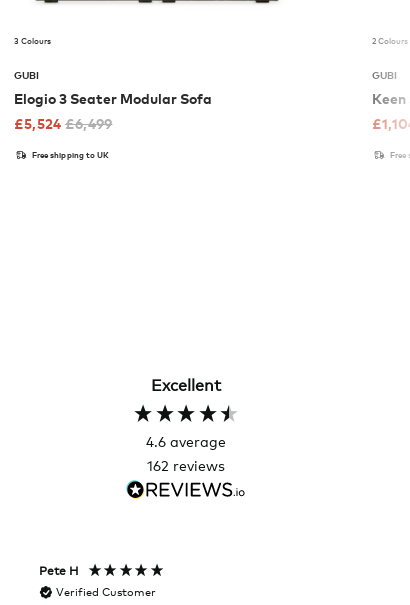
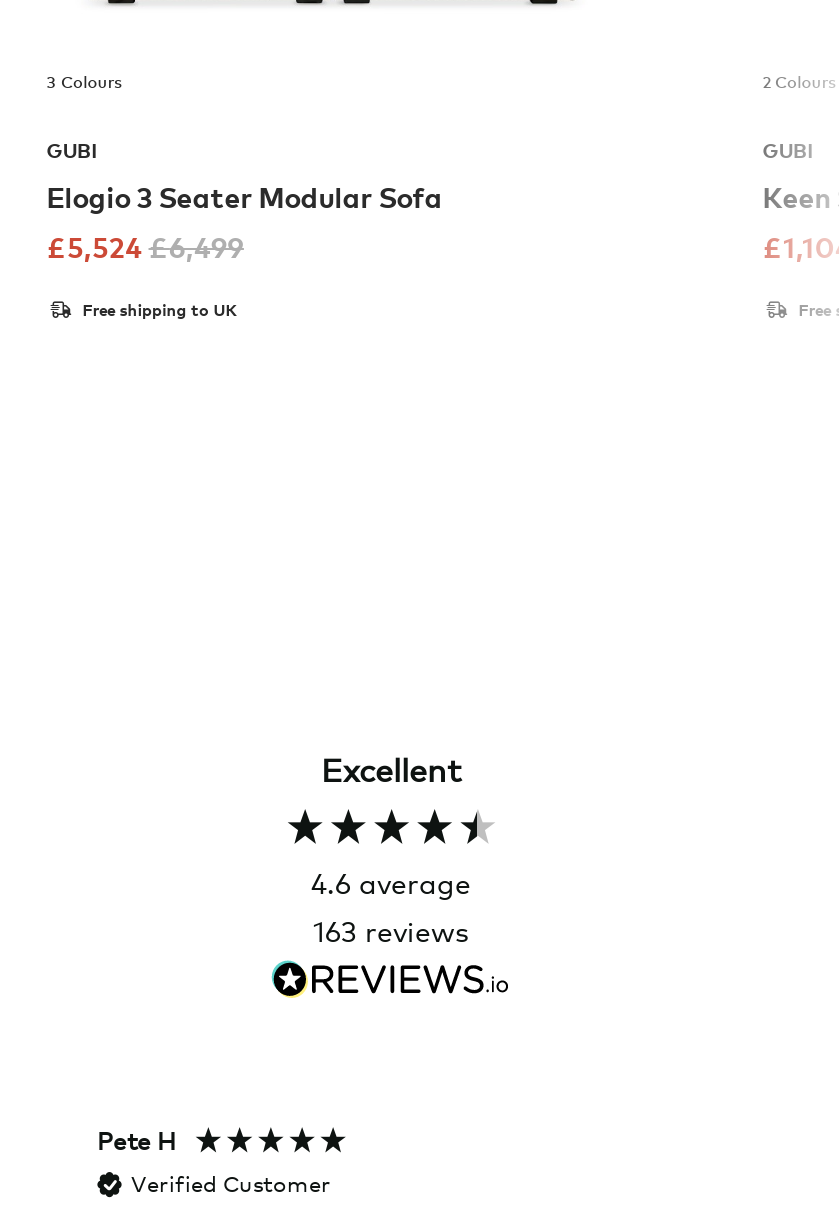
- 162 reviews
+ 163 reviews
